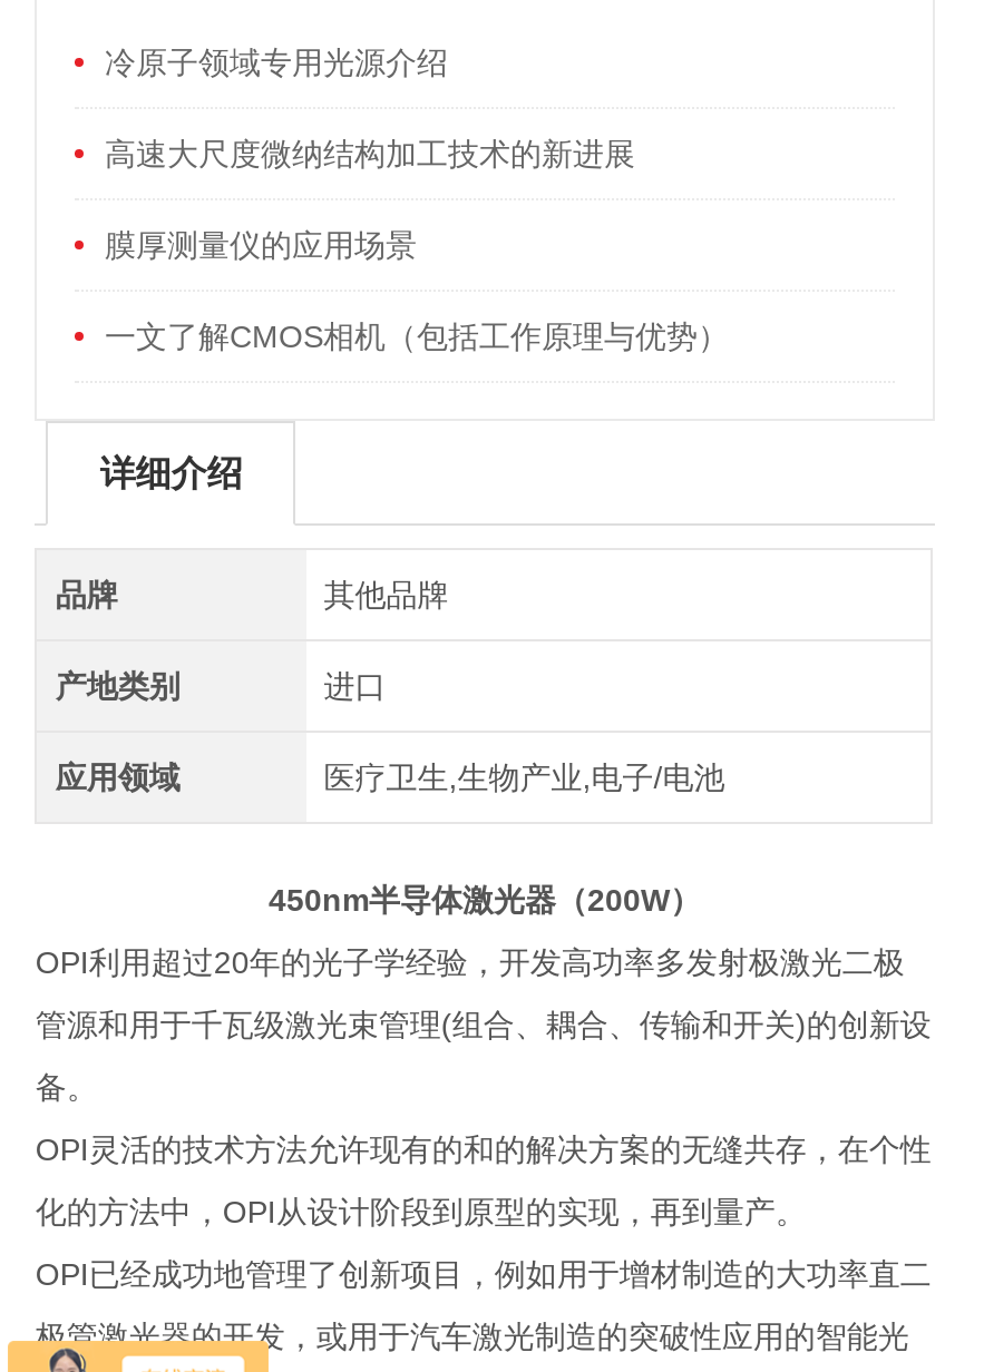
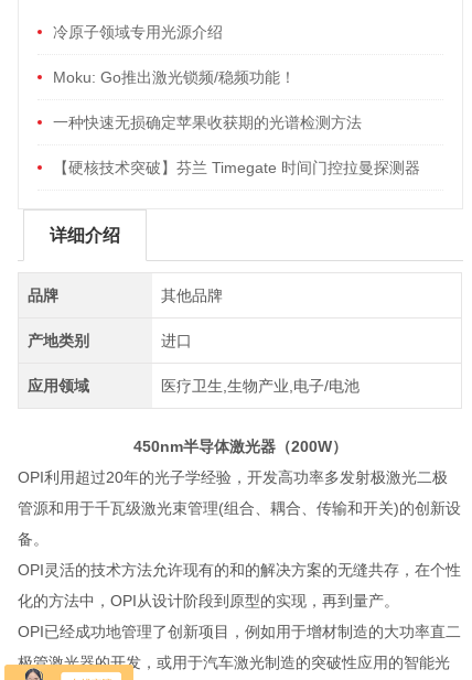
- 高速大尺度微纳结构加工技术的新进展
+ Moku: Go推出激光锁频/稳频功能！

- 膜厚测量仪的应用场景
+ 一种快速无损确定苹果收获期的光谱检测方法

- 一文了解CMOS相机（包括工作原理与优势）
+ 【硬核技术突破】芬兰 Timegate 时间门控拉曼探测器
